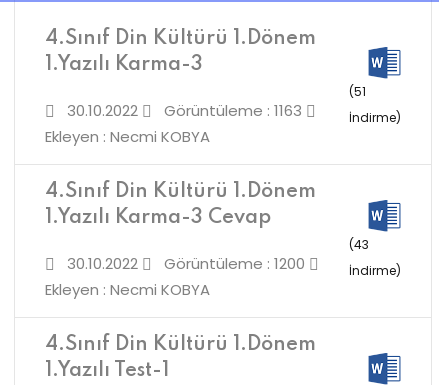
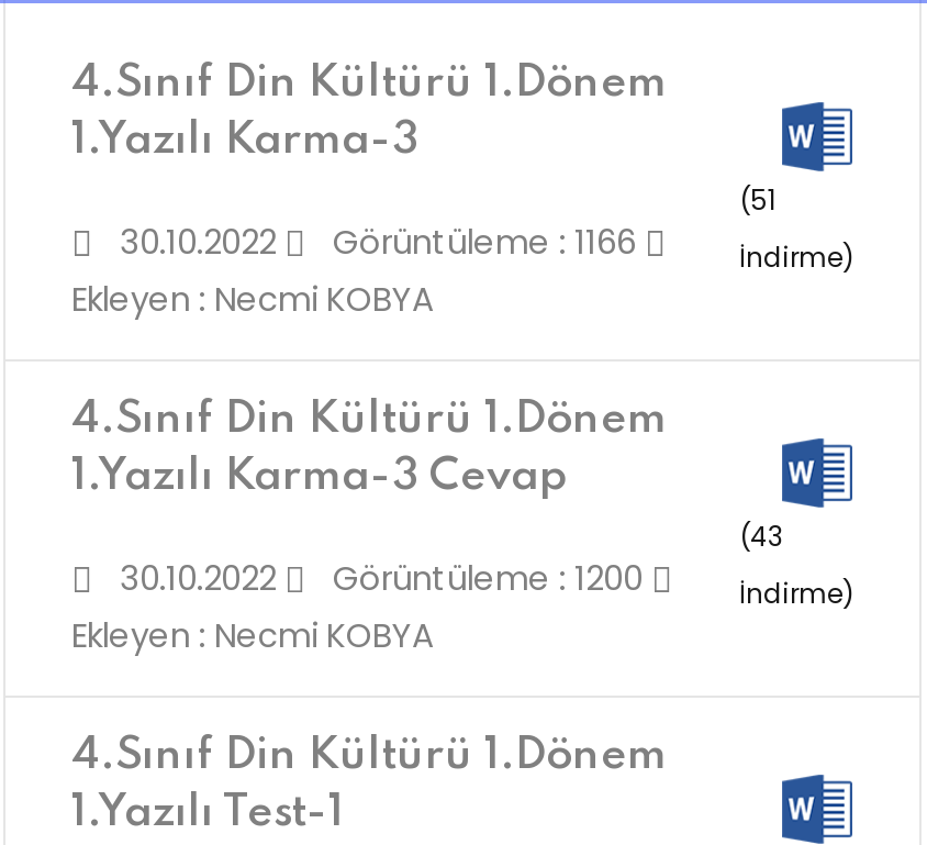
- 30.10.2022 Görüntüleme : 1163
+ 30.10.2022 Görüntüleme : 1166
